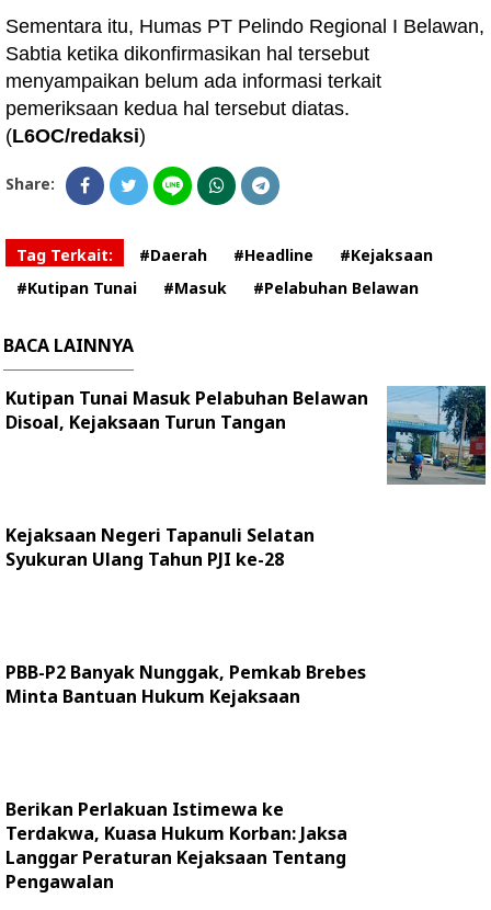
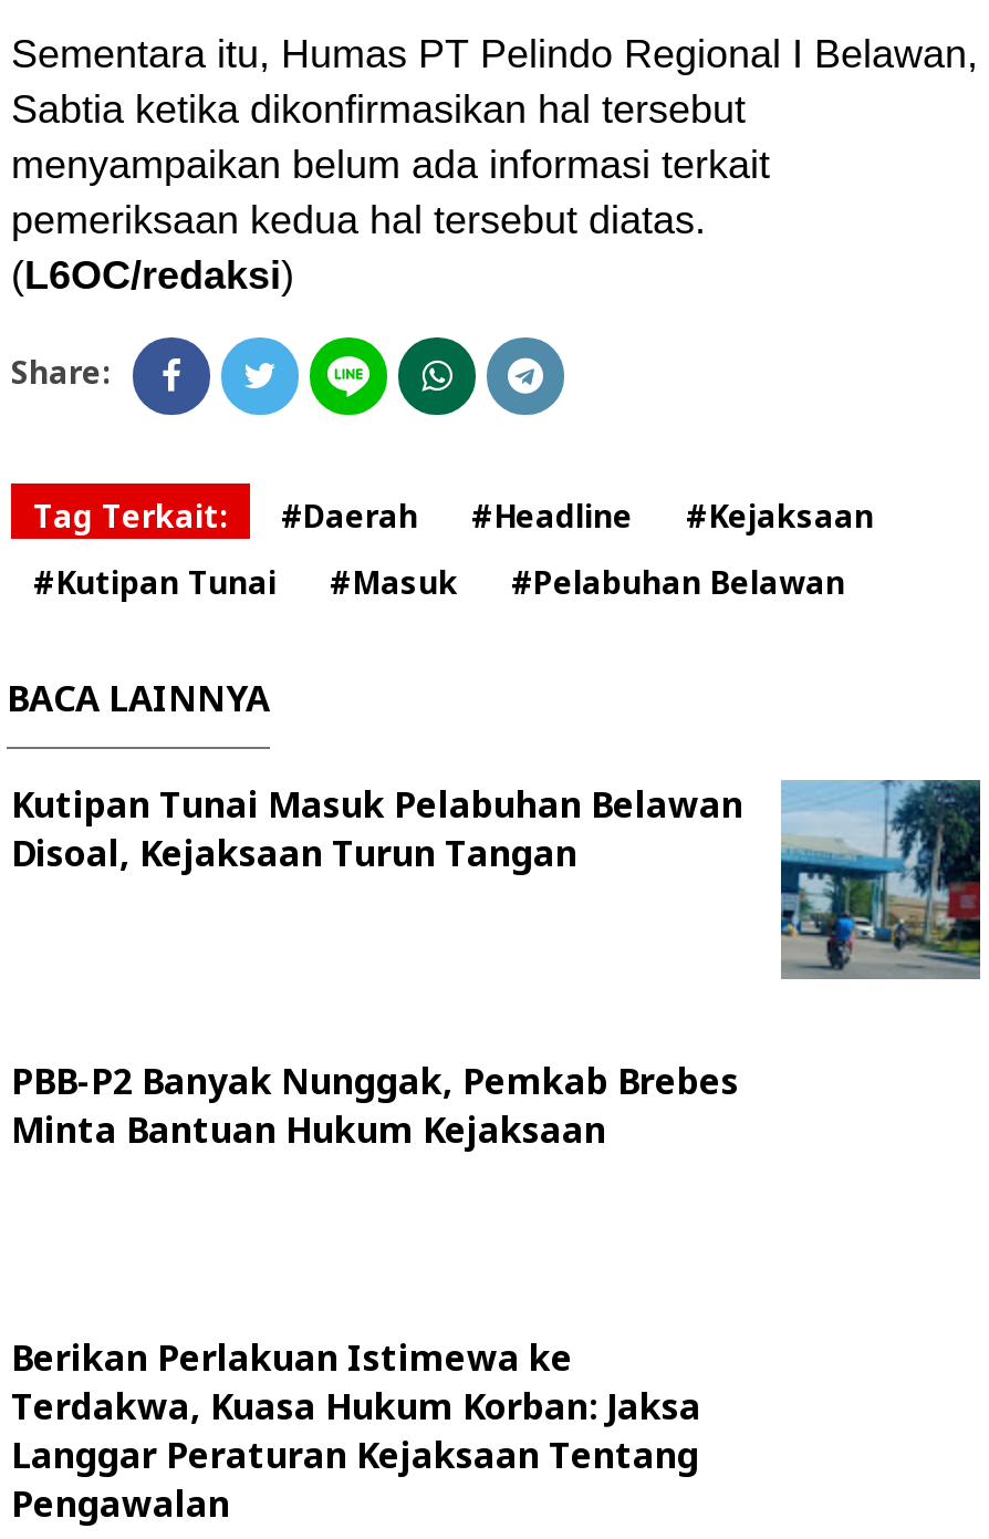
- Kejaksaan Negeri Tapanuli Selatan
- Syukuran Ulang Tahun PJI ke-28
